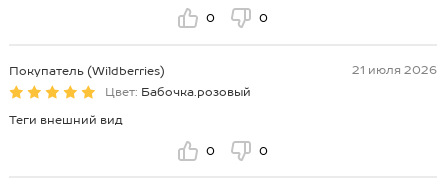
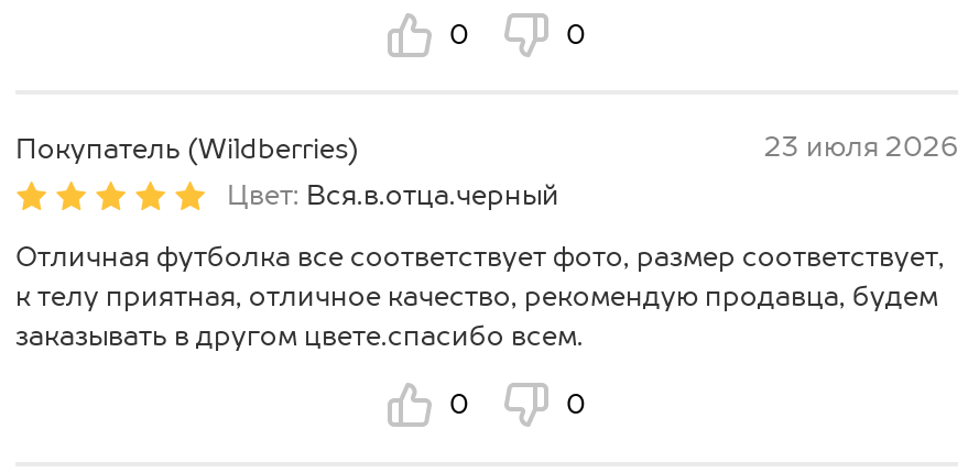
- 21 июля 2026
+ 23 июля 2026

- Цвет: Бабочка.розовый
+ Цвет: Вся.в.отца.черный

- Теги внешний вид
+ Отличная футболка все соответствует фото, размер соответствует,
+ к телу приятная, отличное качество, рекомендую продавца, будем
+ заказывать в другом цвете.спасибо всем.
